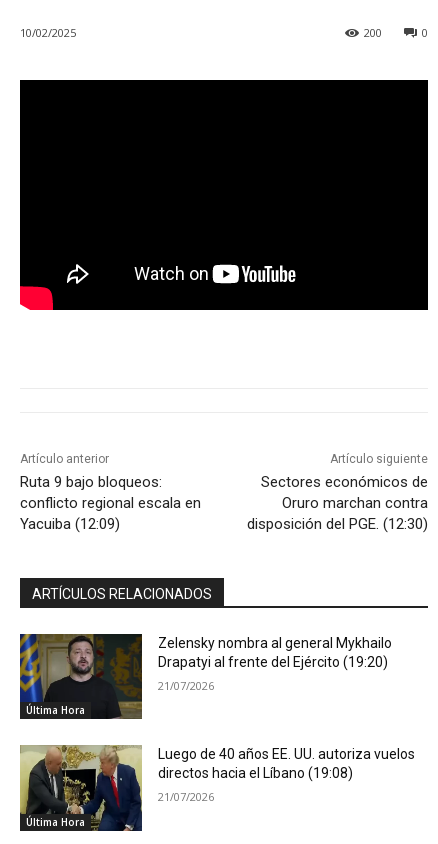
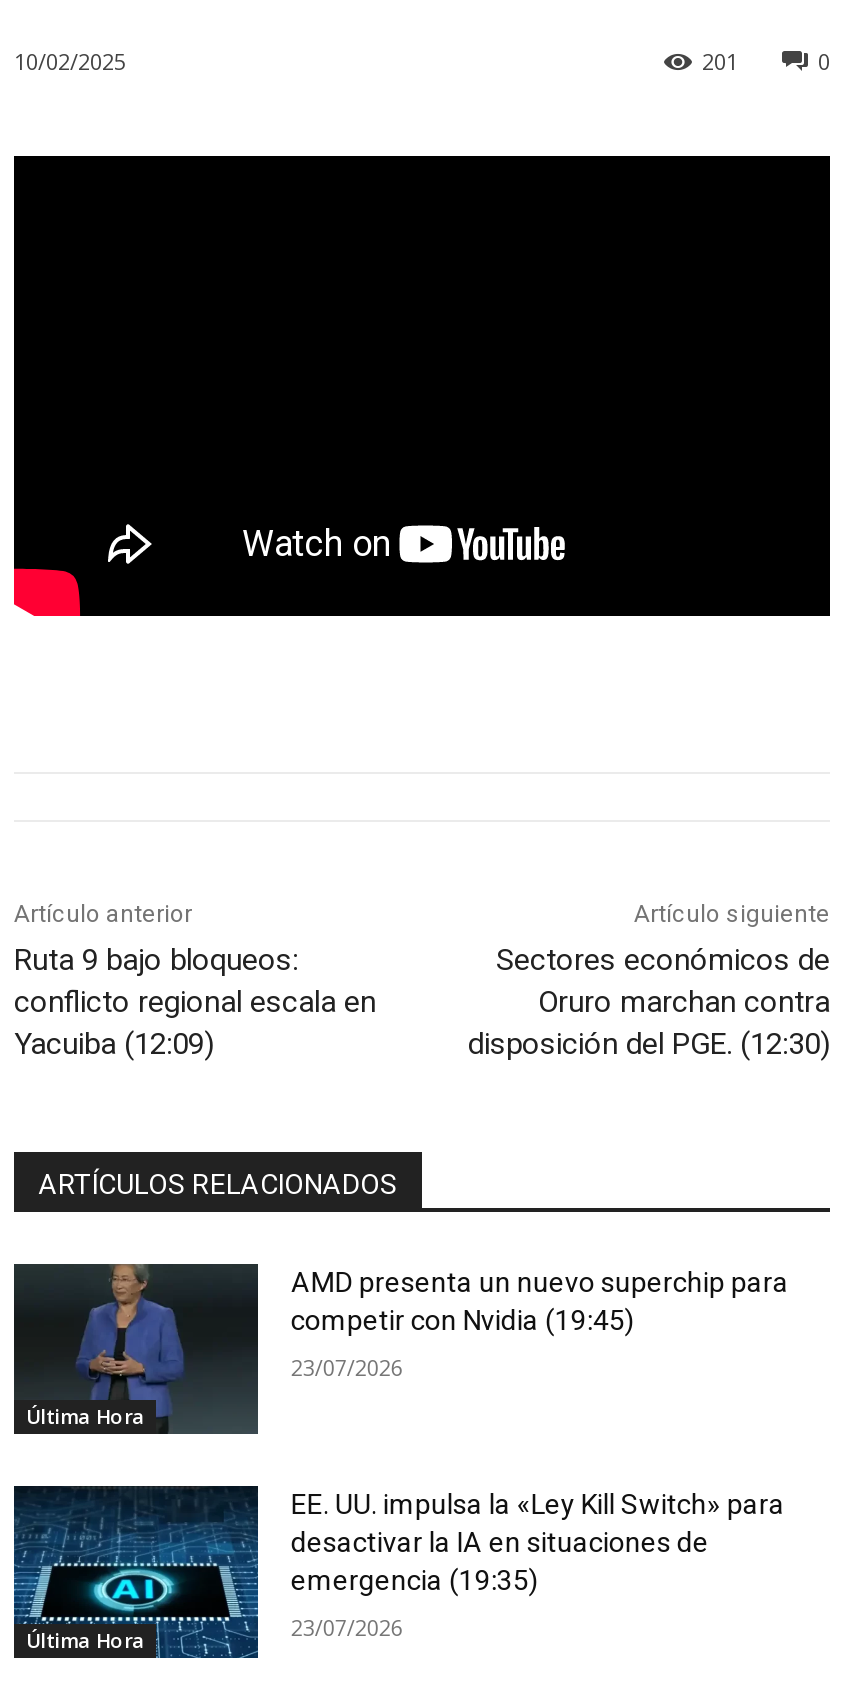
- 200
+ 201

- [image]
- Zelensky nombra al general Mykhailo
- Drapatyi al frente del Ejército (19:20)
+ [image]
+ AMD presenta un nuevo superchip para
+ competir con Nvidia (19:45)

- 21/07/2026
+ 23/07/2026

- [image]
- Luego de 40 años EE. UU. autoriza vuelos
- directos hacia el Líbano (19:08)
+ [image]
+ EE. UU. impulsa la «Ley Kill Switch» para
+ desactivar la IA en situaciones de
+ emergencia (19:35)

- 21/07/2026
+ 23/07/2026
